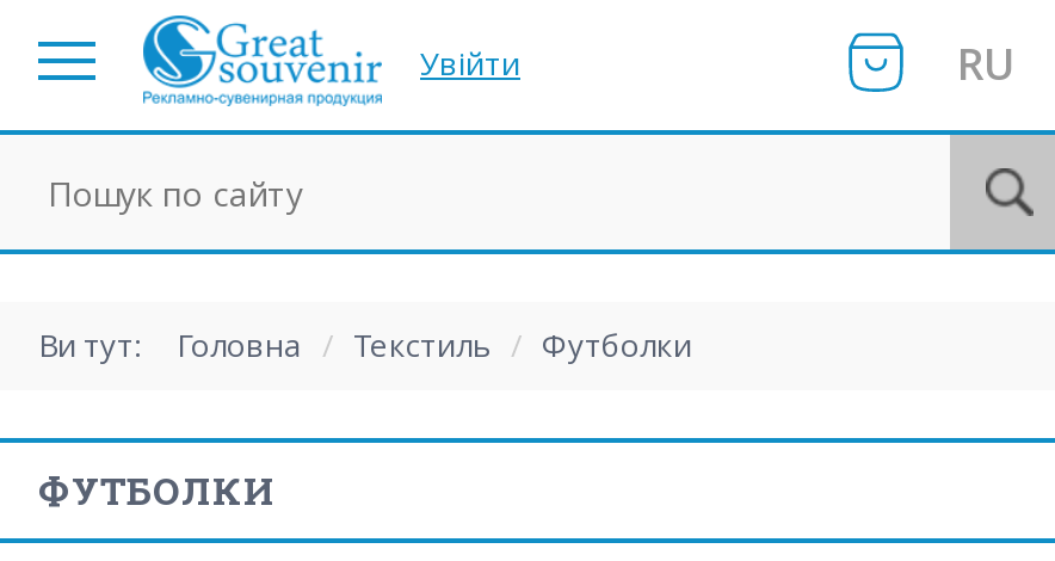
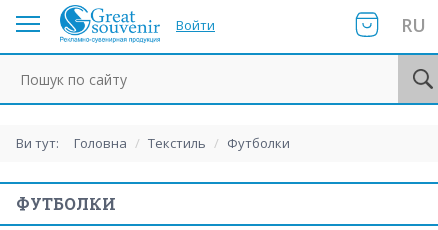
- Увійти
+ Войти
